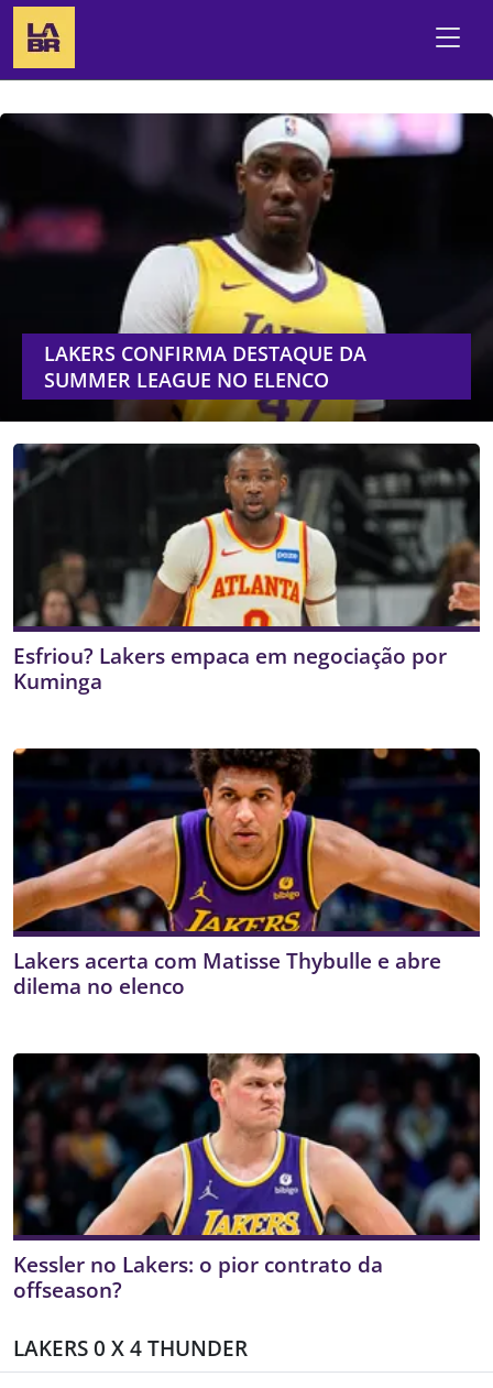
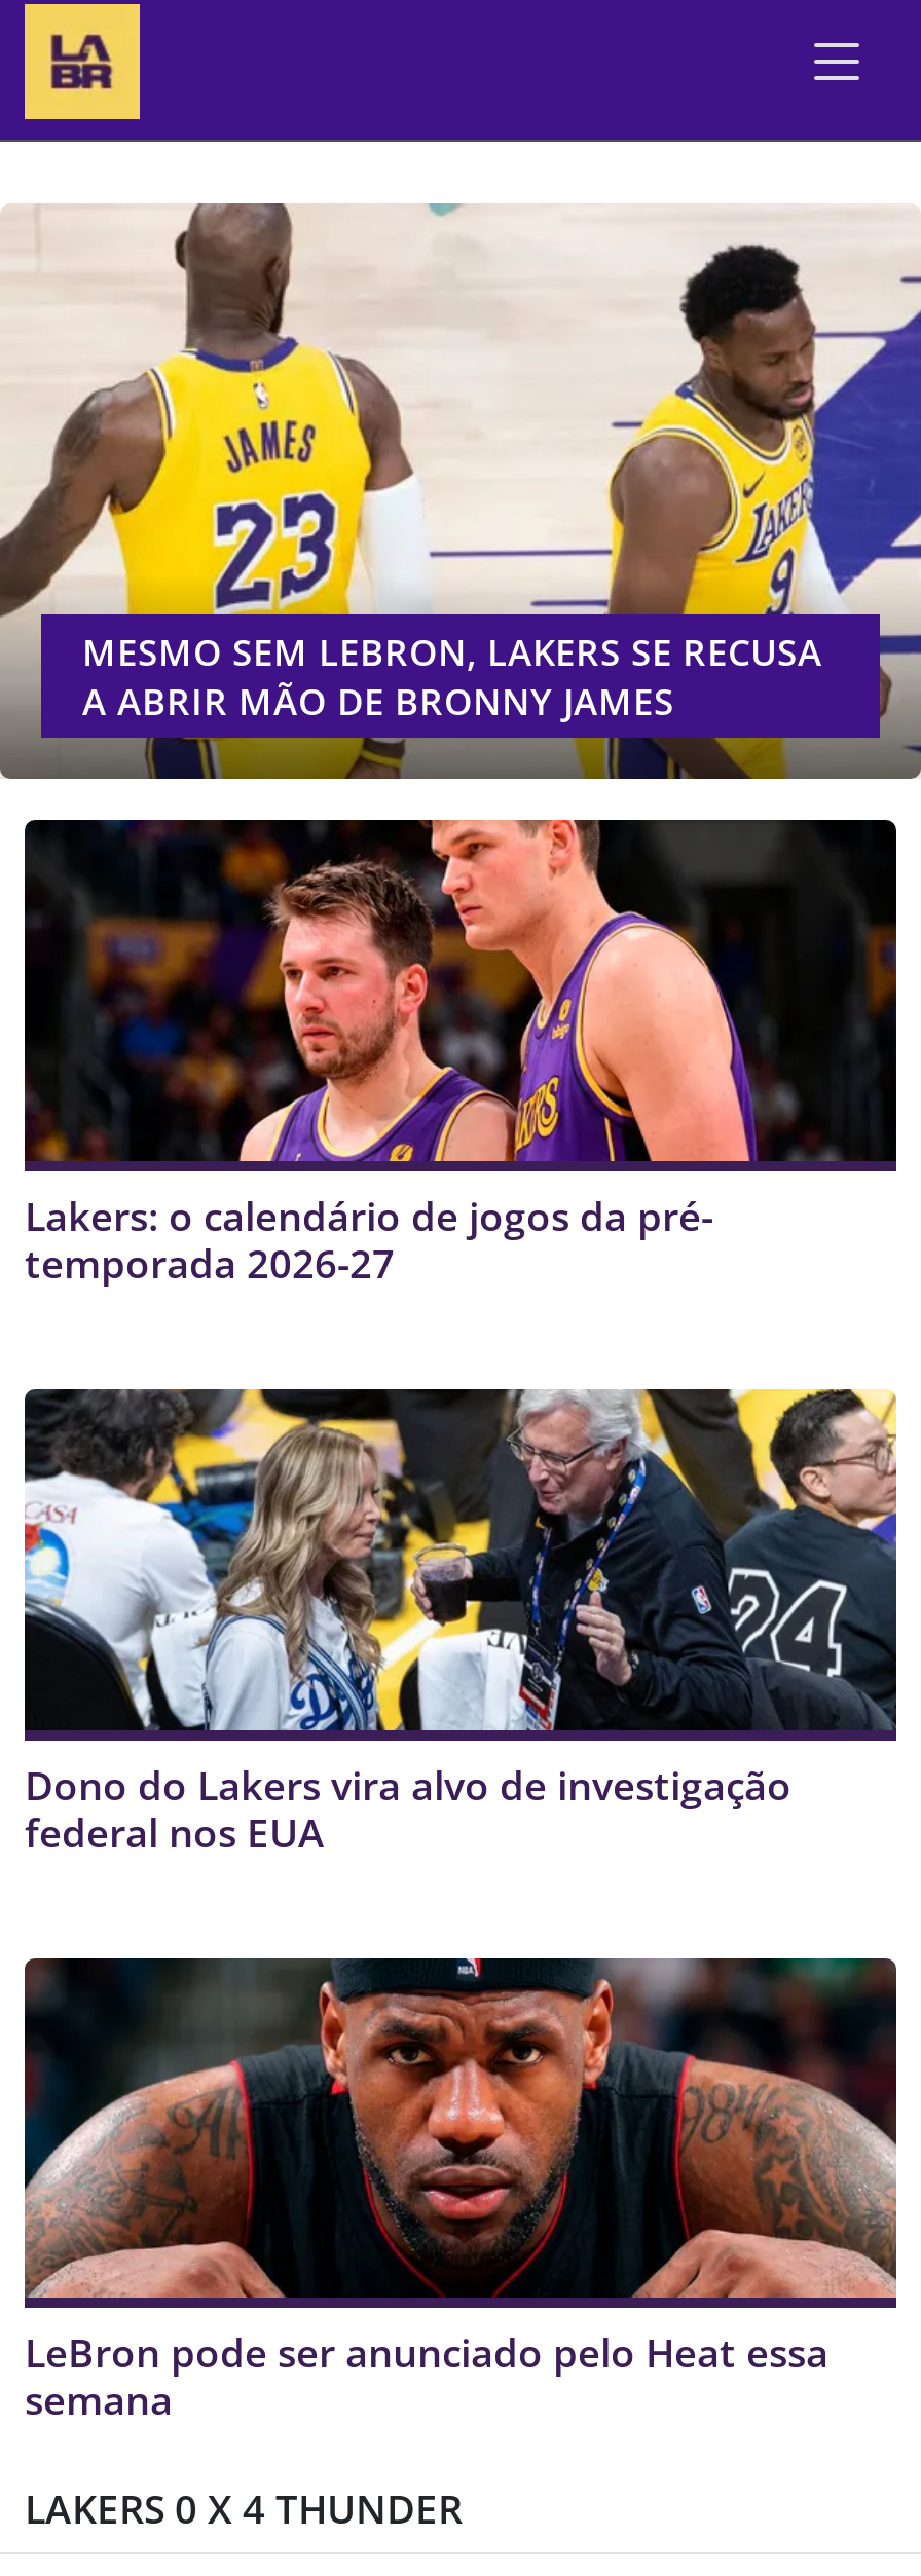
- [image]
- LAKERS CONFIRMA DESTAQUE DA
- SUMMER LEAGUE NO ELENCO
+ [image]
+ MESMO SEM LEBRON, LAKERS SE RECUSA
+ A ABRIR MÃO DE BRONNY JAMES

- [image]
- Esfriou? Lakers empaca em negociação por
- Kuminga
+ [image]
+ Lakers: o calendário de jogos da pré-
+ temporada 2026-27

- [image]
- Lakers acerta com Matisse Thybulle e abre
- dilema no elenco
+ [image]
+ Dono do Lakers vira alvo de investigação
+ federal nos EUA

- [image]
- Kessler no Lakers: o pior contrato da
- offseason?
+ [image]
+ LeBron pode ser anunciado pelo Heat essa
+ semana
